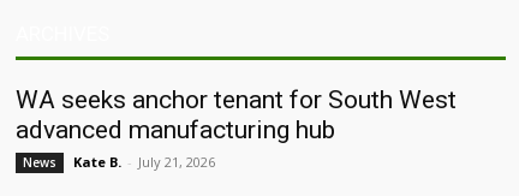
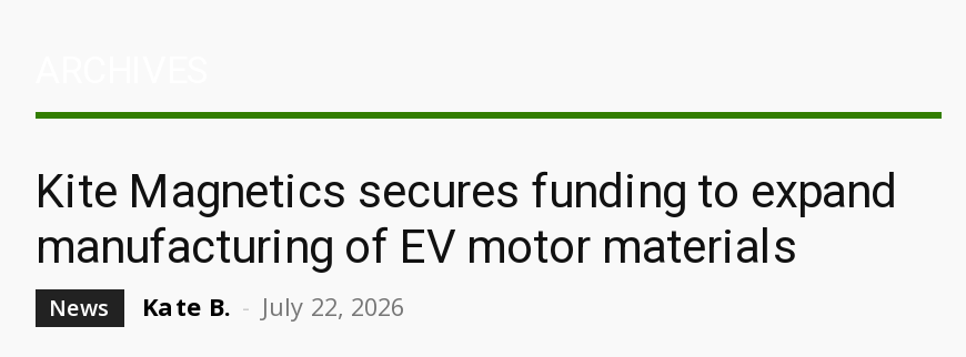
- WA seeks anchor tenant for South West
- advanced manufacturing hub
+ Kite Magnetics secures funding to expand
+ manufacturing of EV motor materials

- News Kate B. - July 21, 2026
+ News Kate B. - July 22, 2026
